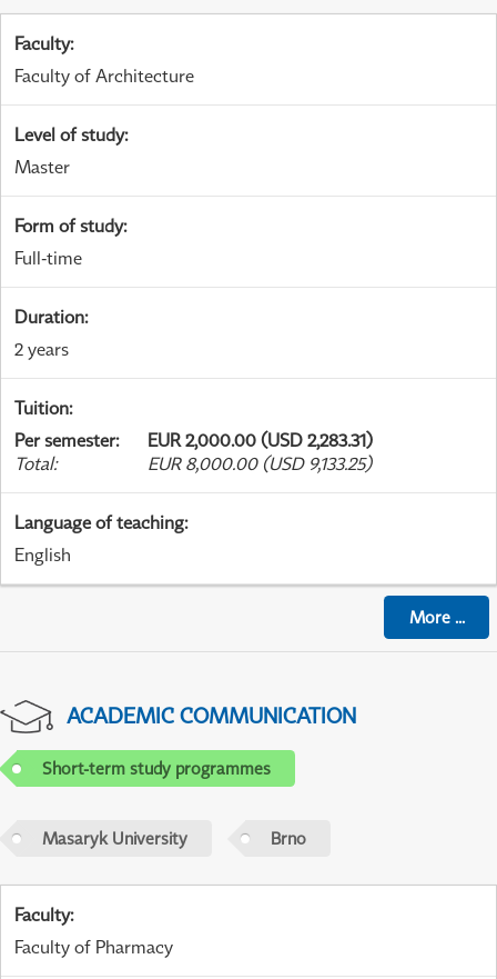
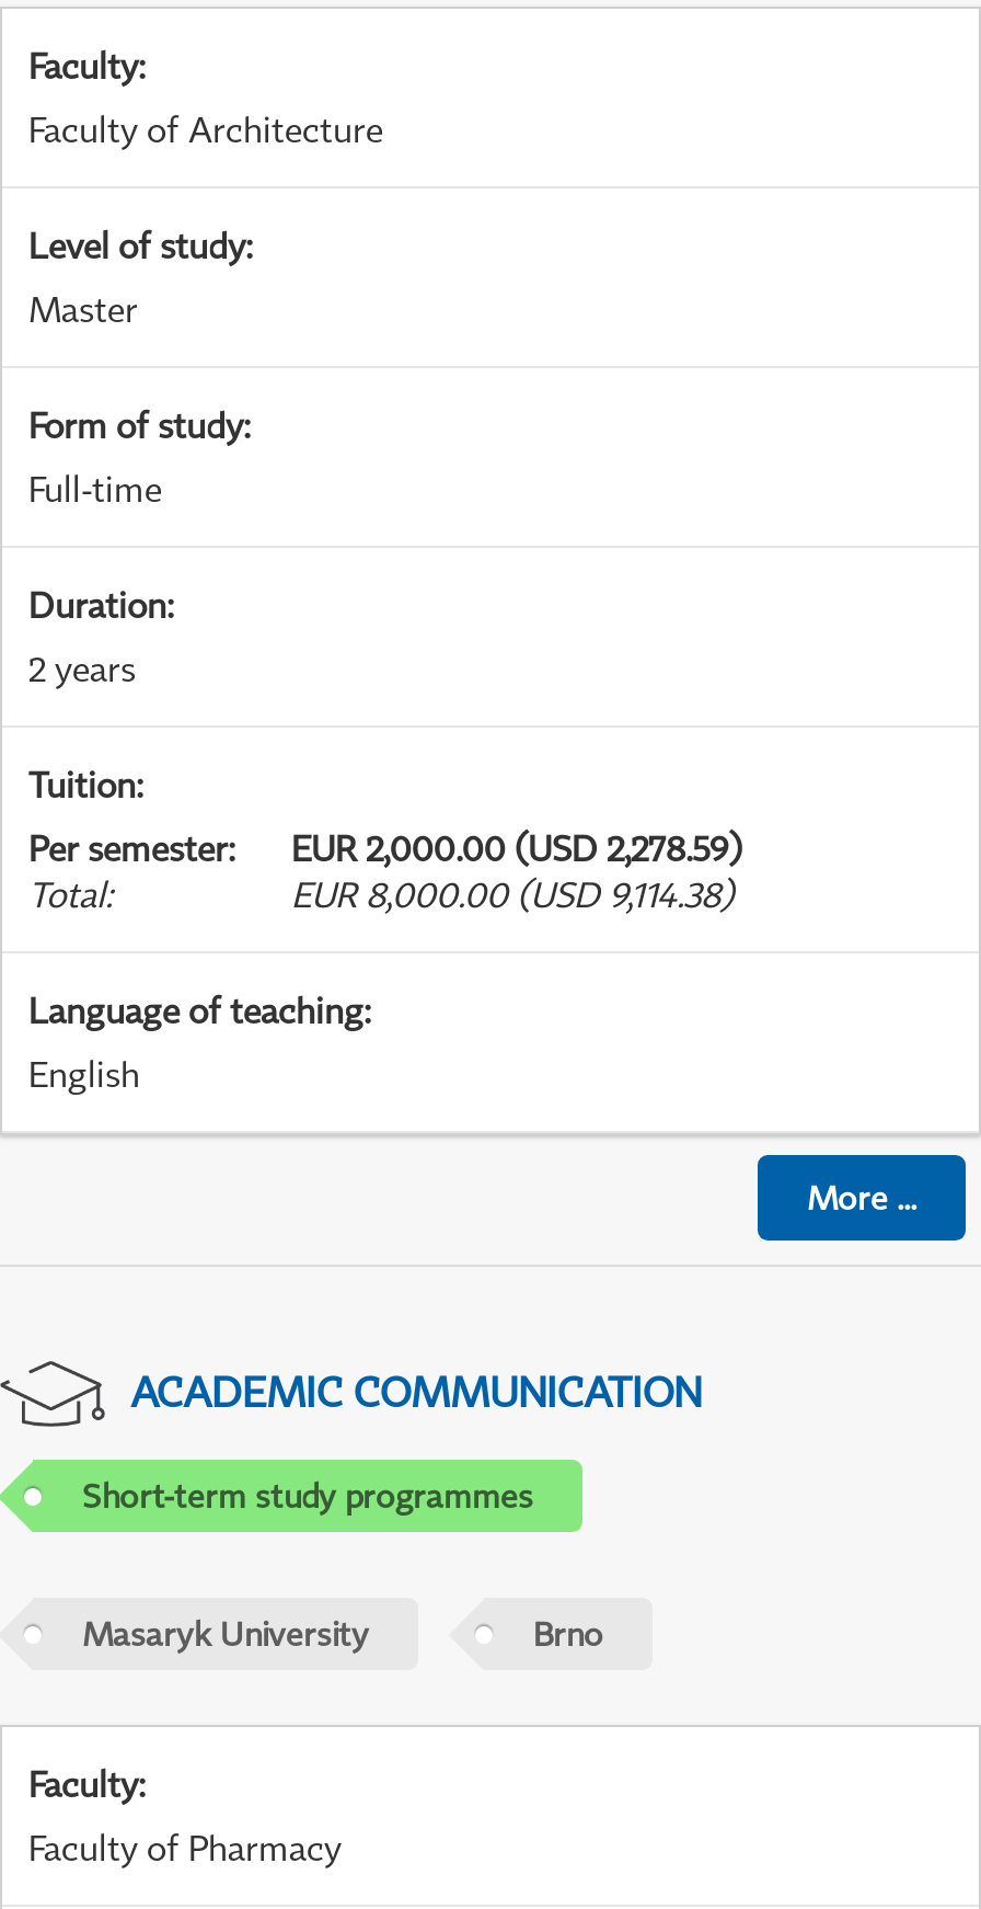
- Per semester: EUR 2,000.00 (USD 2,283.31)
+ Per semester: EUR 2,000.00 (USD 2,278.59)

- EUR 8,000.00 (USD 9,133.25)
+ EUR 8,000.00 (USD 9,114.38)
